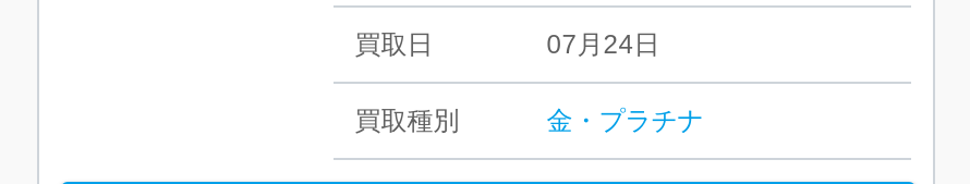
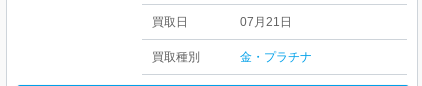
- 07月24日
+ 07月21日
